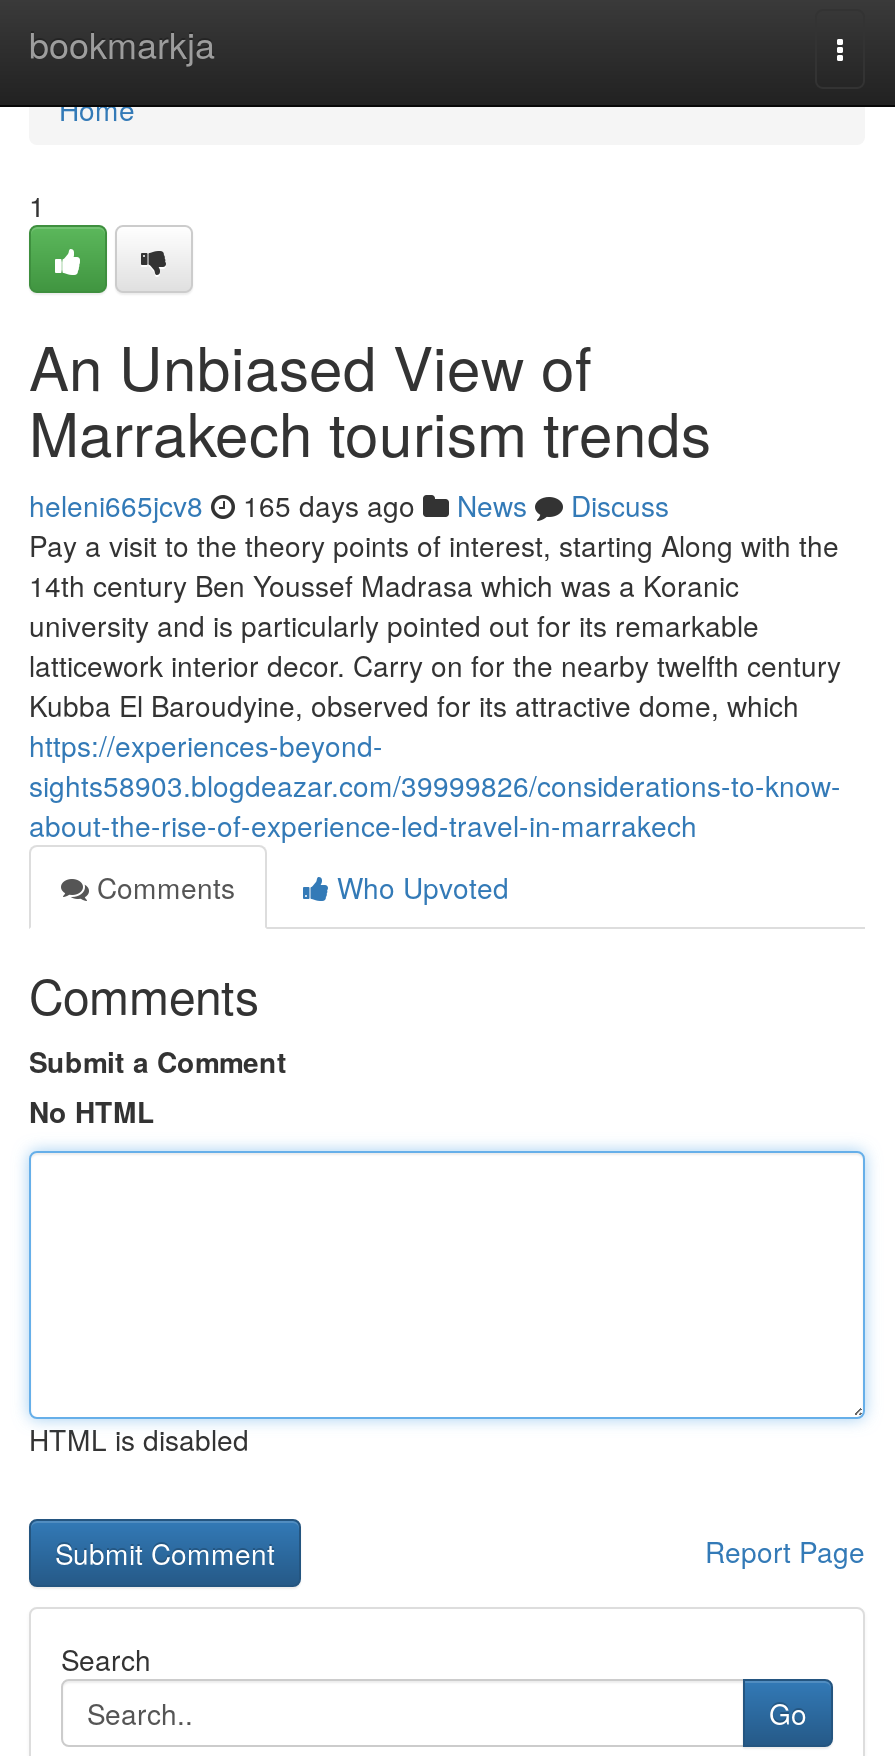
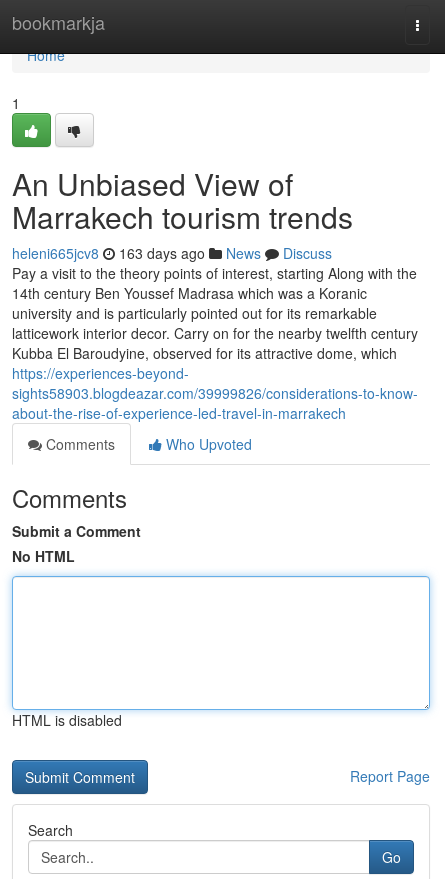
- heleni665jcv8 165 days ago News Discuss
+ heleni665jcv8 163 days ago News Discuss
